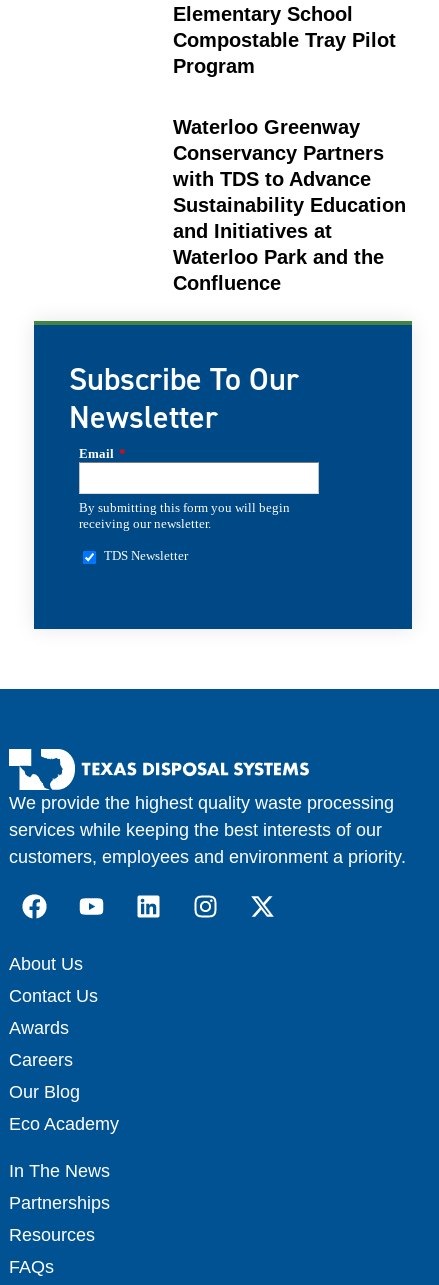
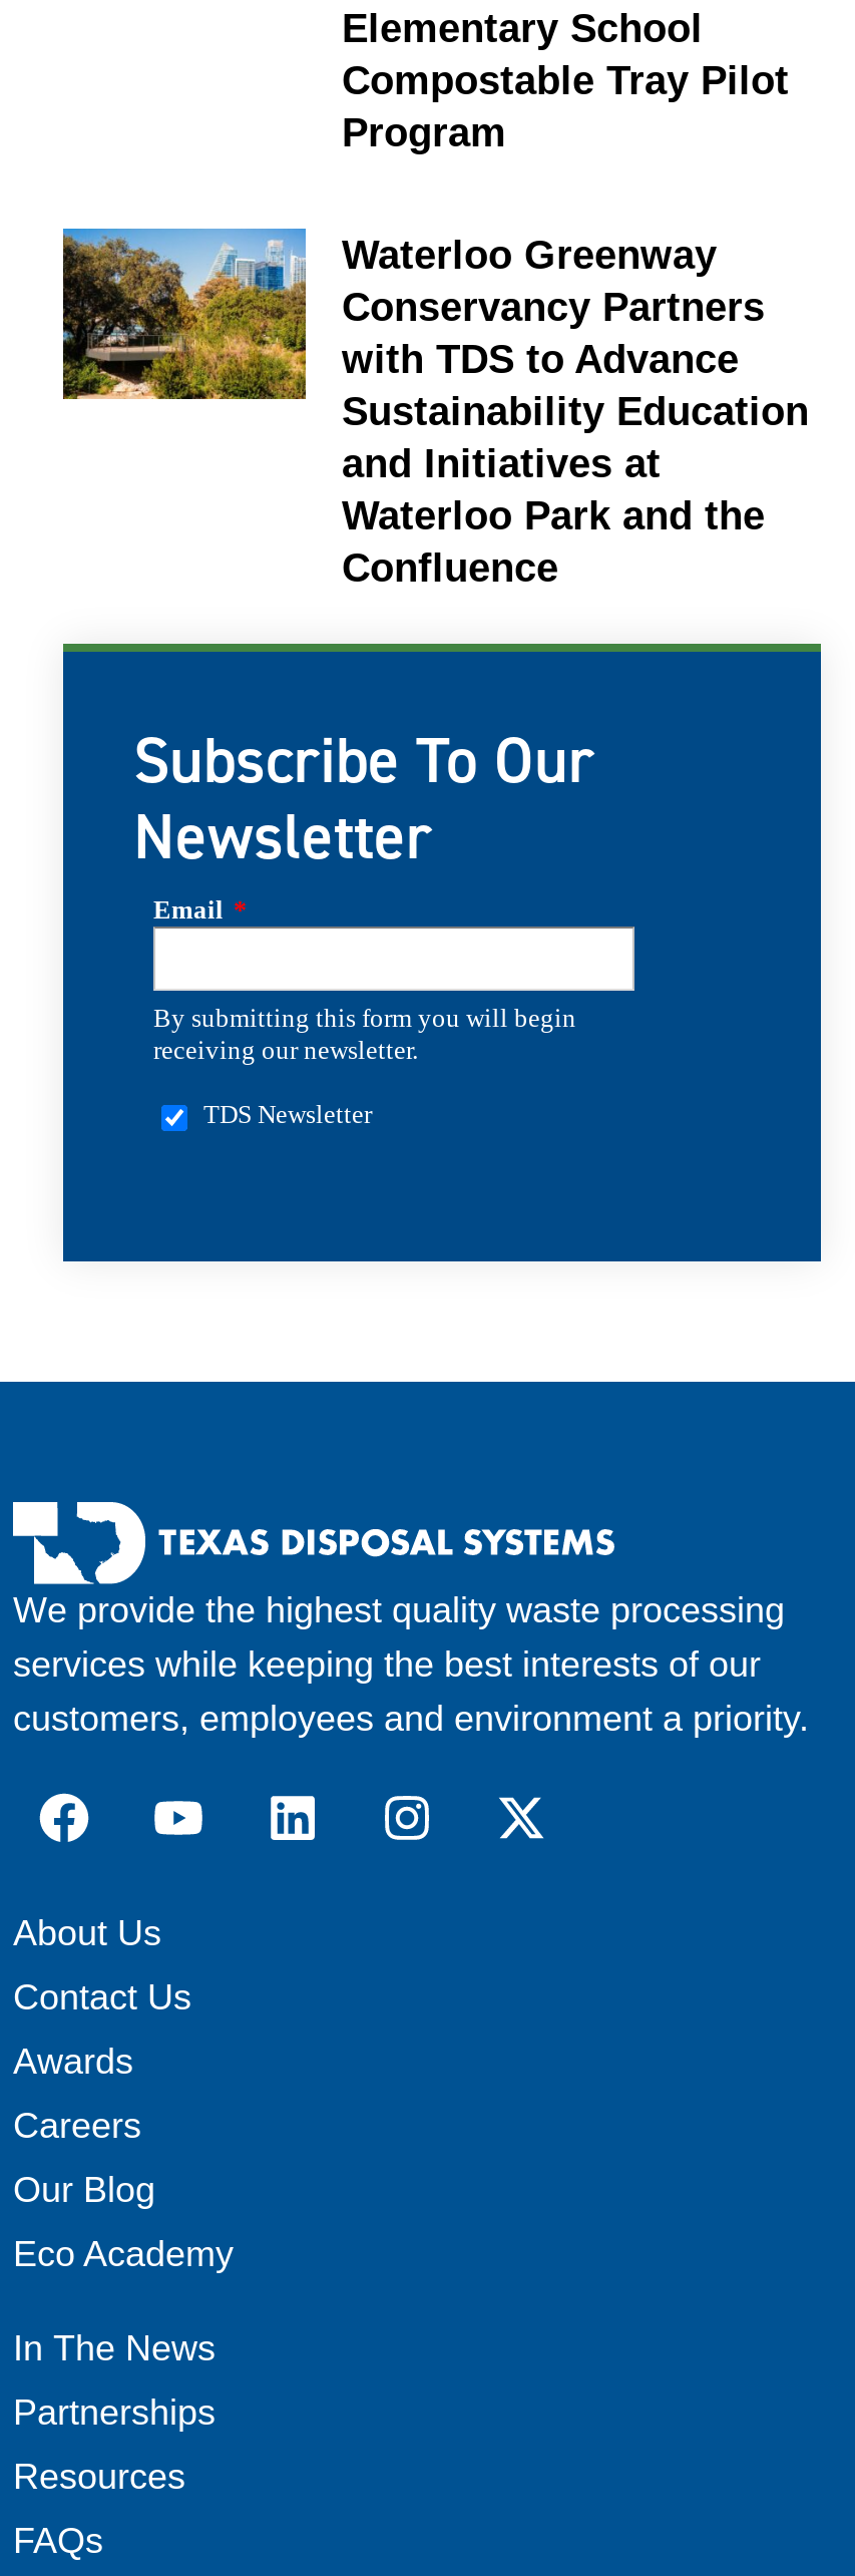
+ [image]
